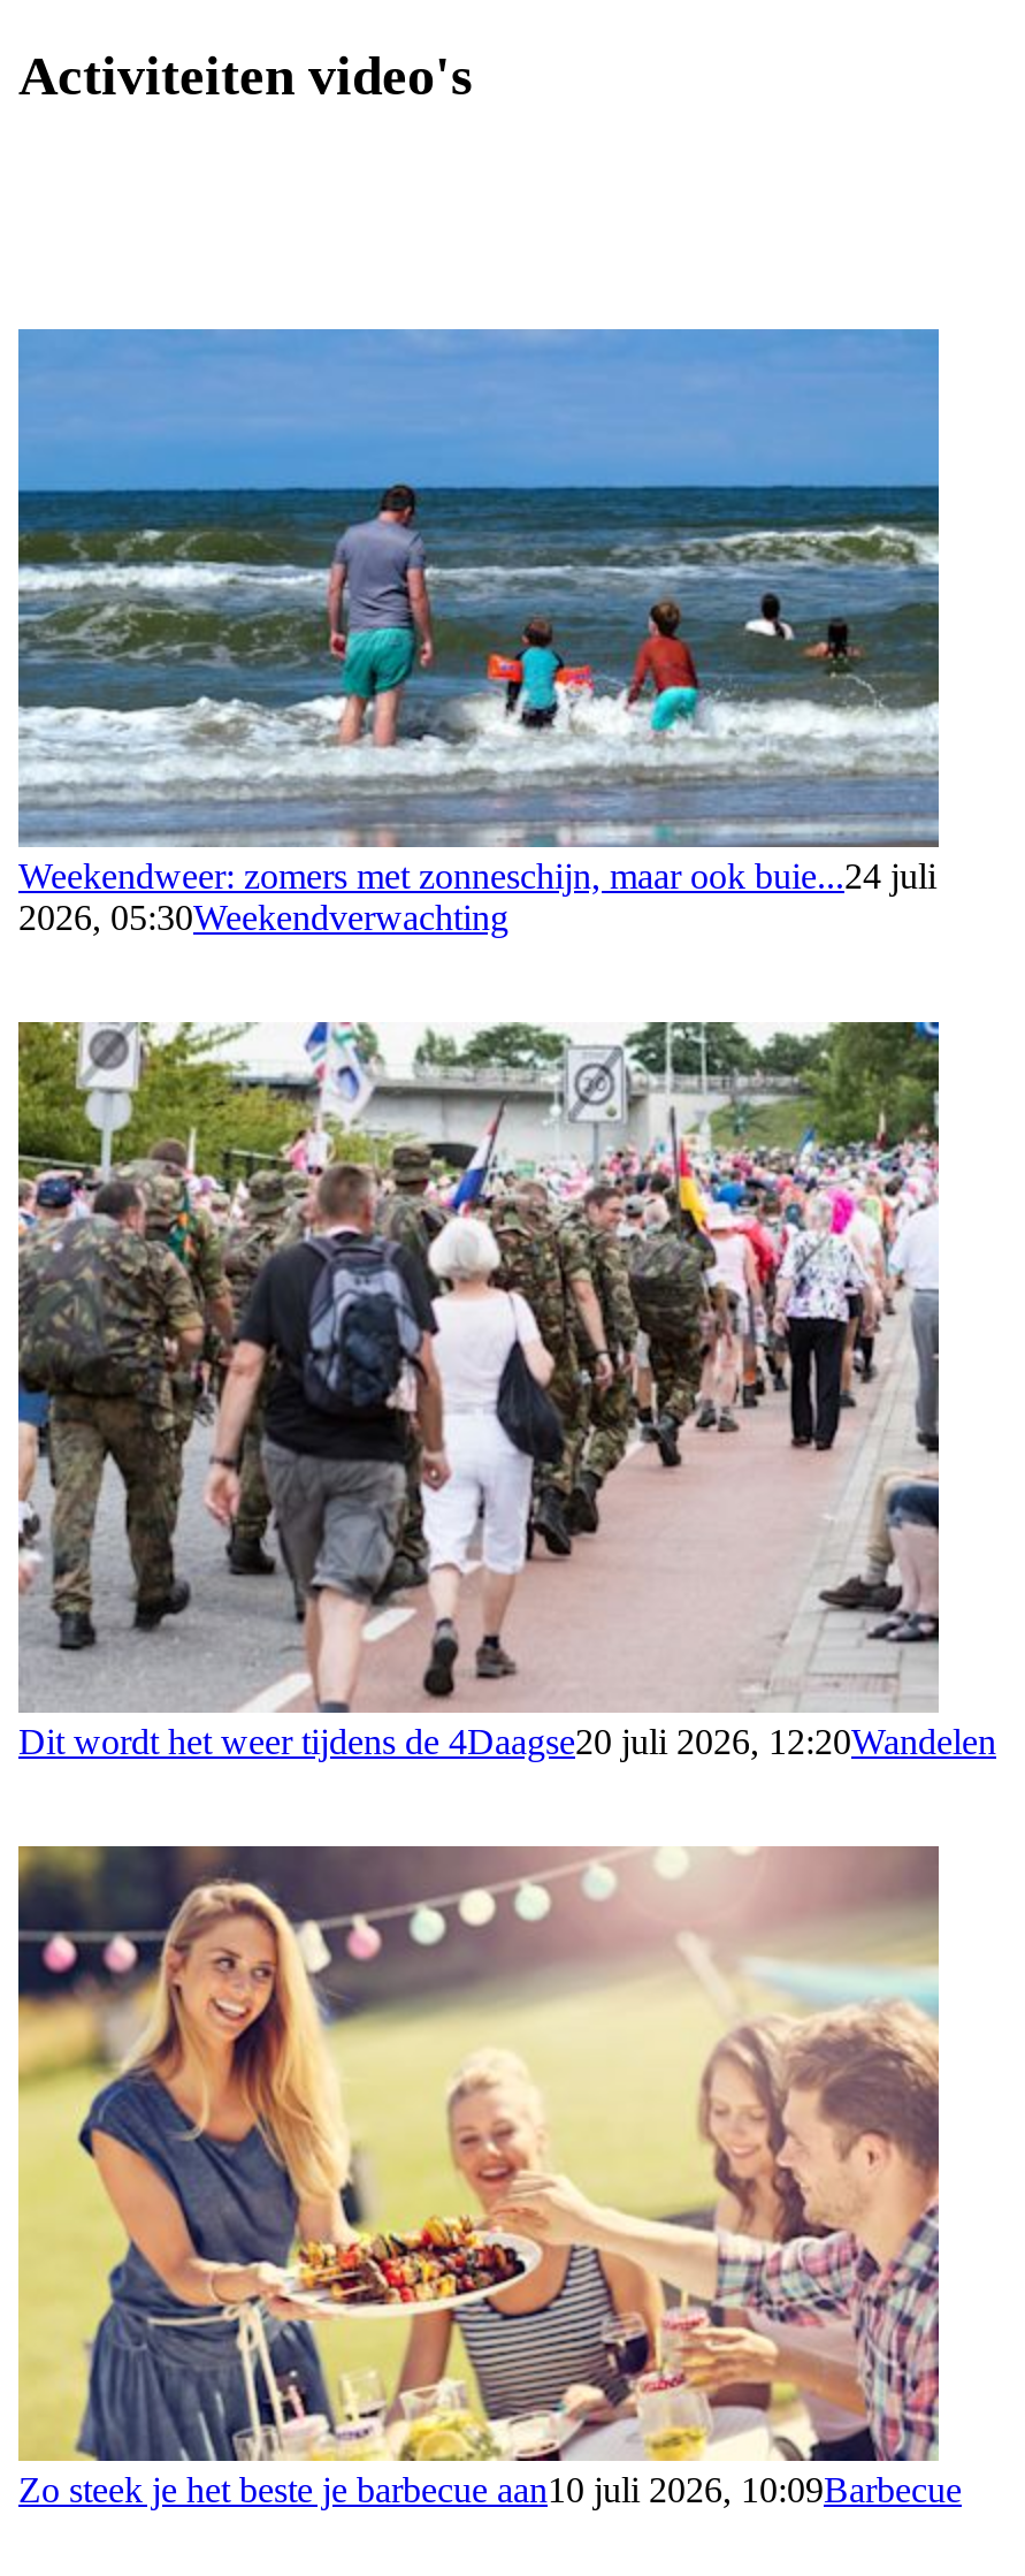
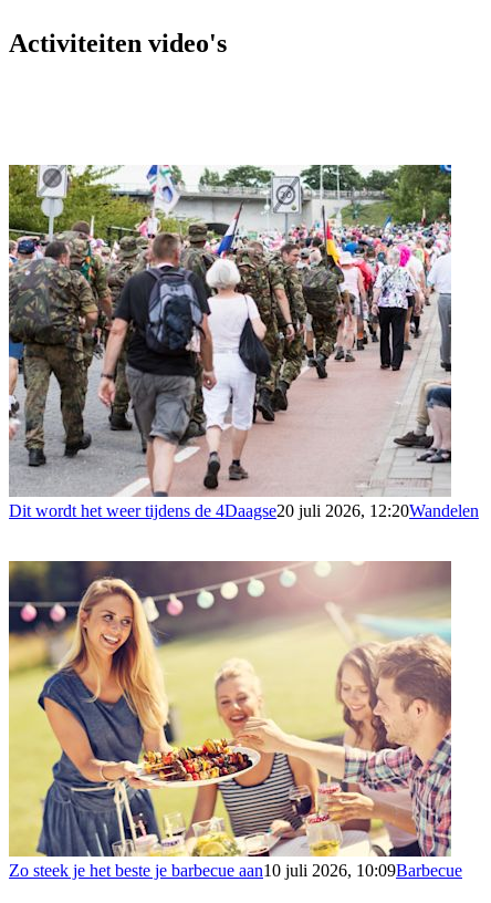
- [image]
- Weekendweer: zomers met zonneschijn, maar ook buie...24 juli
- 2026, 05:30Weekendverwachting
